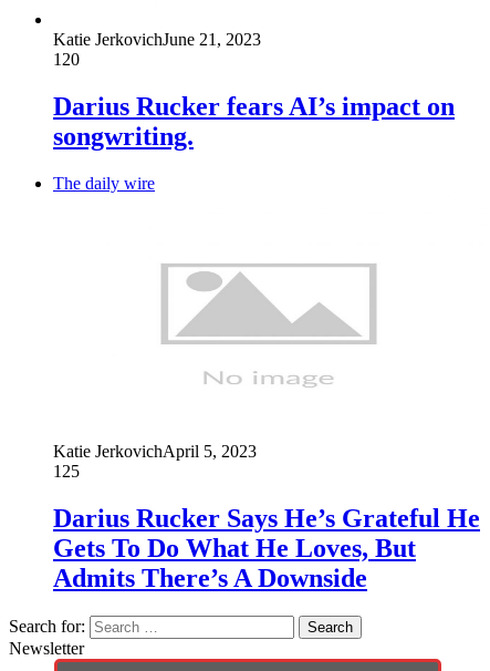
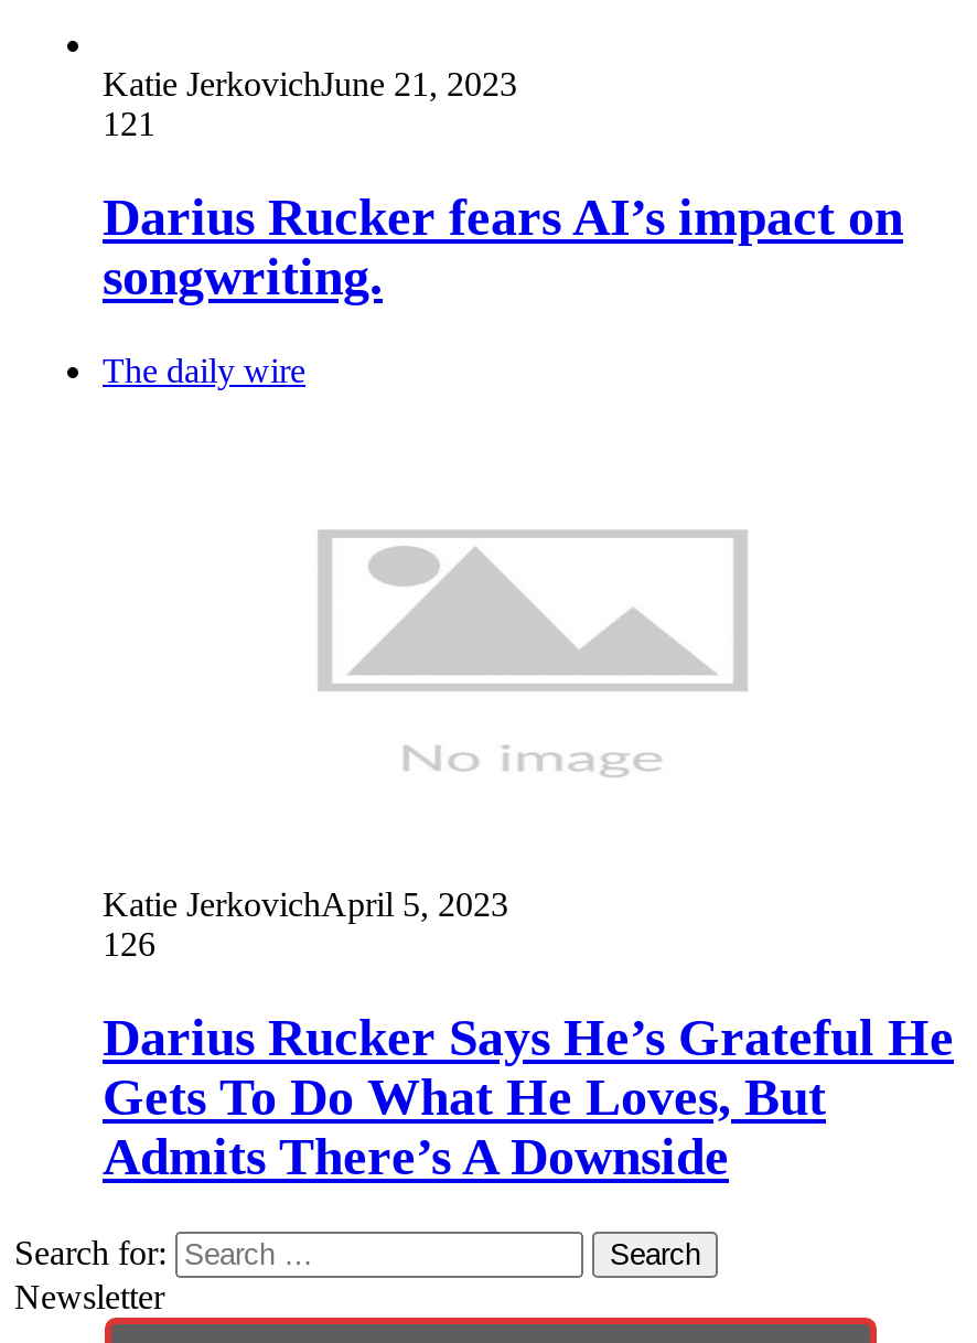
- 120
+ 121

- 125
+ 126
